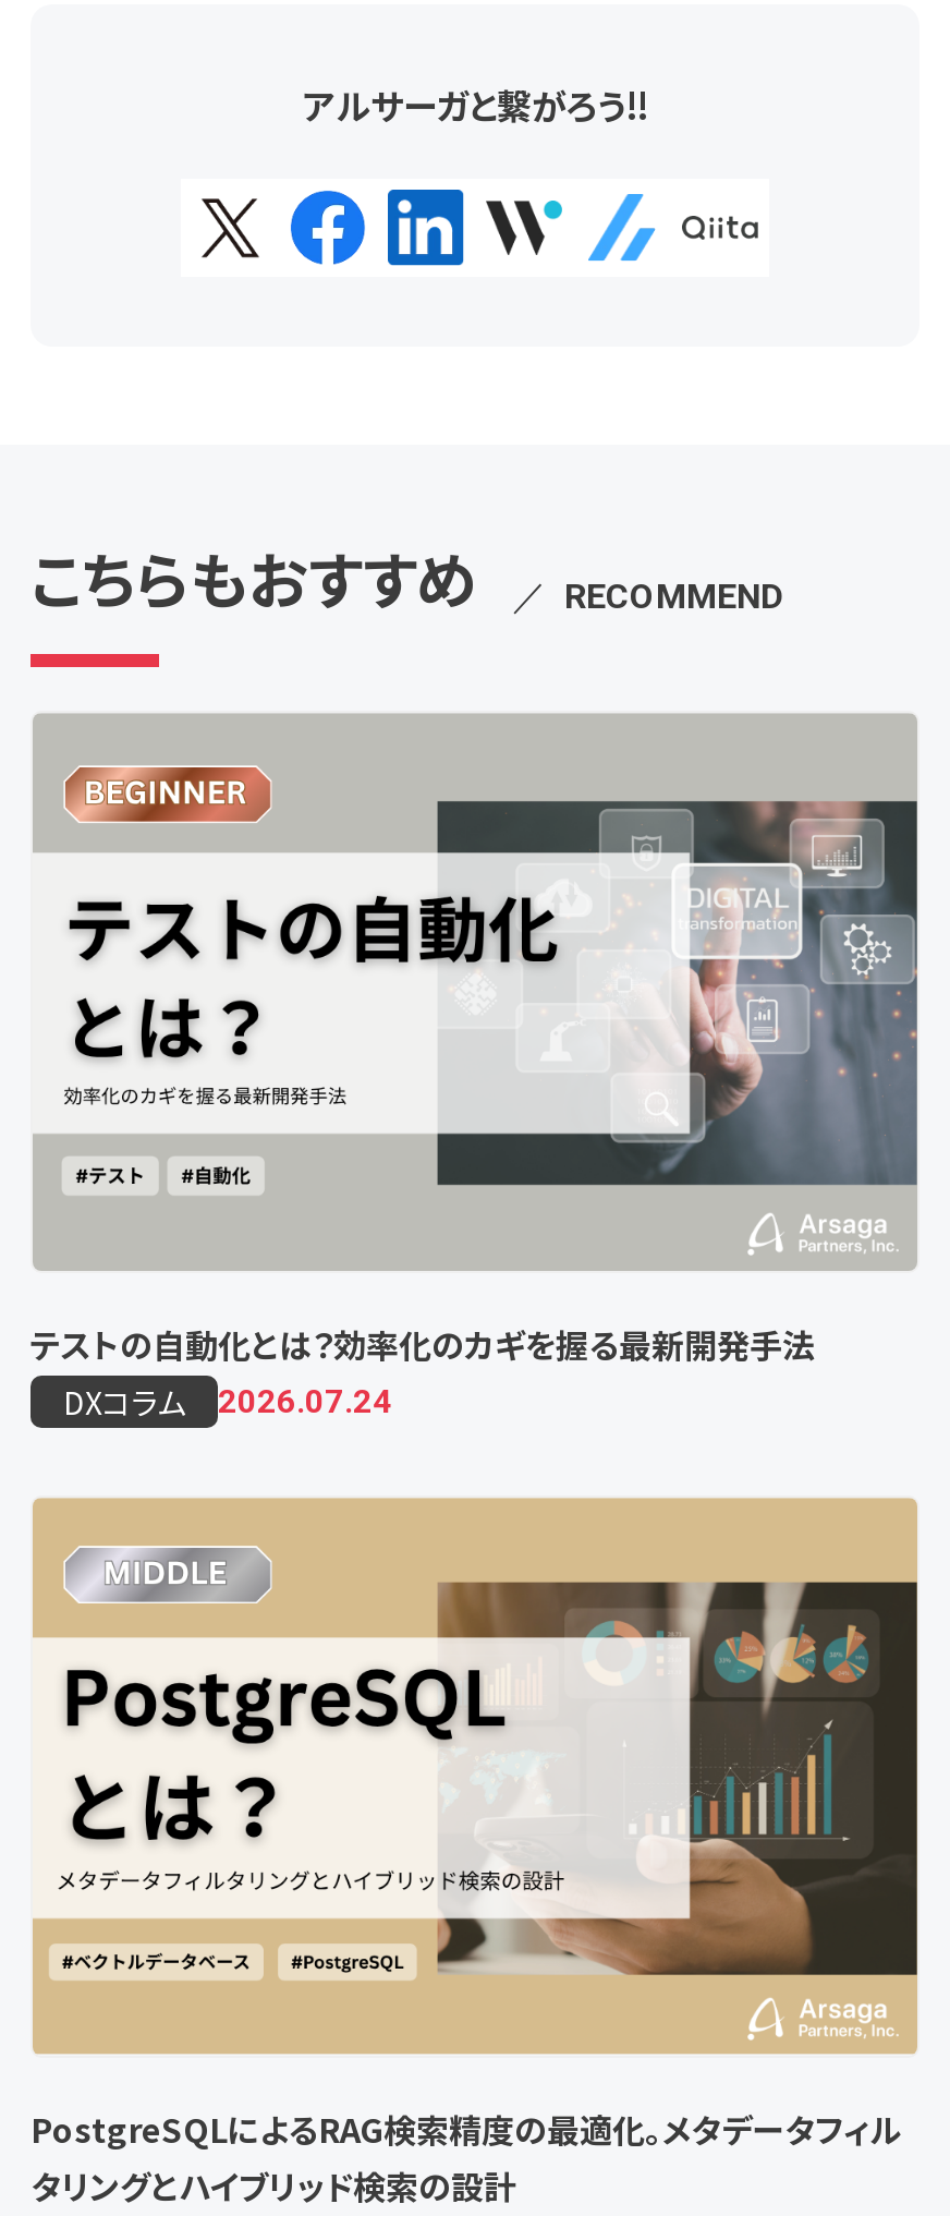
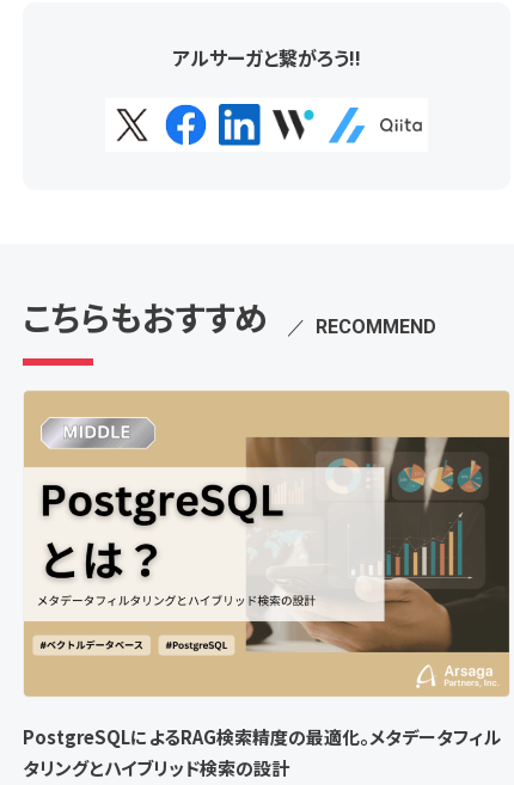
- [image]
- テストの自動化とは？効率化のカギを握る最新開発手法
- DXコラム
- 2026.07.24
